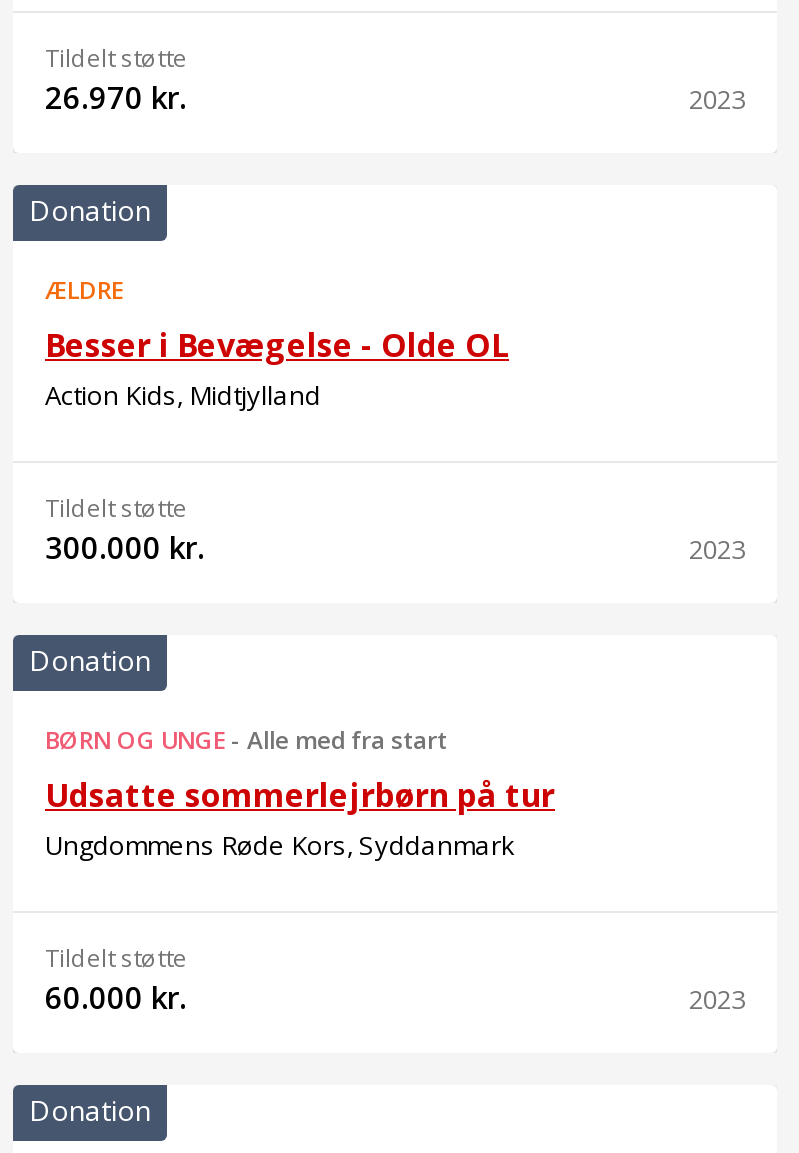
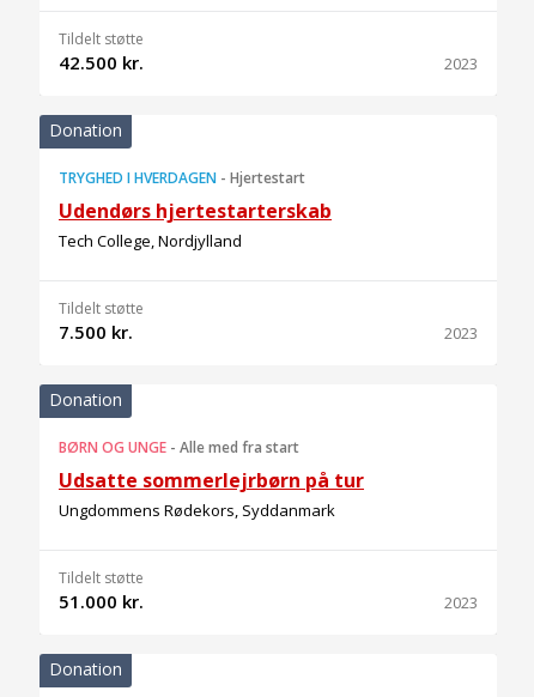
- 26.970 kr.
+ 42.500 kr.

- ÆLDRE
- Besser i Bevægelse - Olde OL
- Action Kids, Midtjylland
+ TRYGHED I HVERDAGEN - Hjertestart
+ Udendørs hjertestarterskab
+ Tech College, Nordjylland

- 300.000 kr.
+ 7.500 kr.

- Ungdommens Røde Kors, Syddanmark
+ Ungdommens Rødekors, Syddanmark

- 60.000 kr.
+ 51.000 kr.
